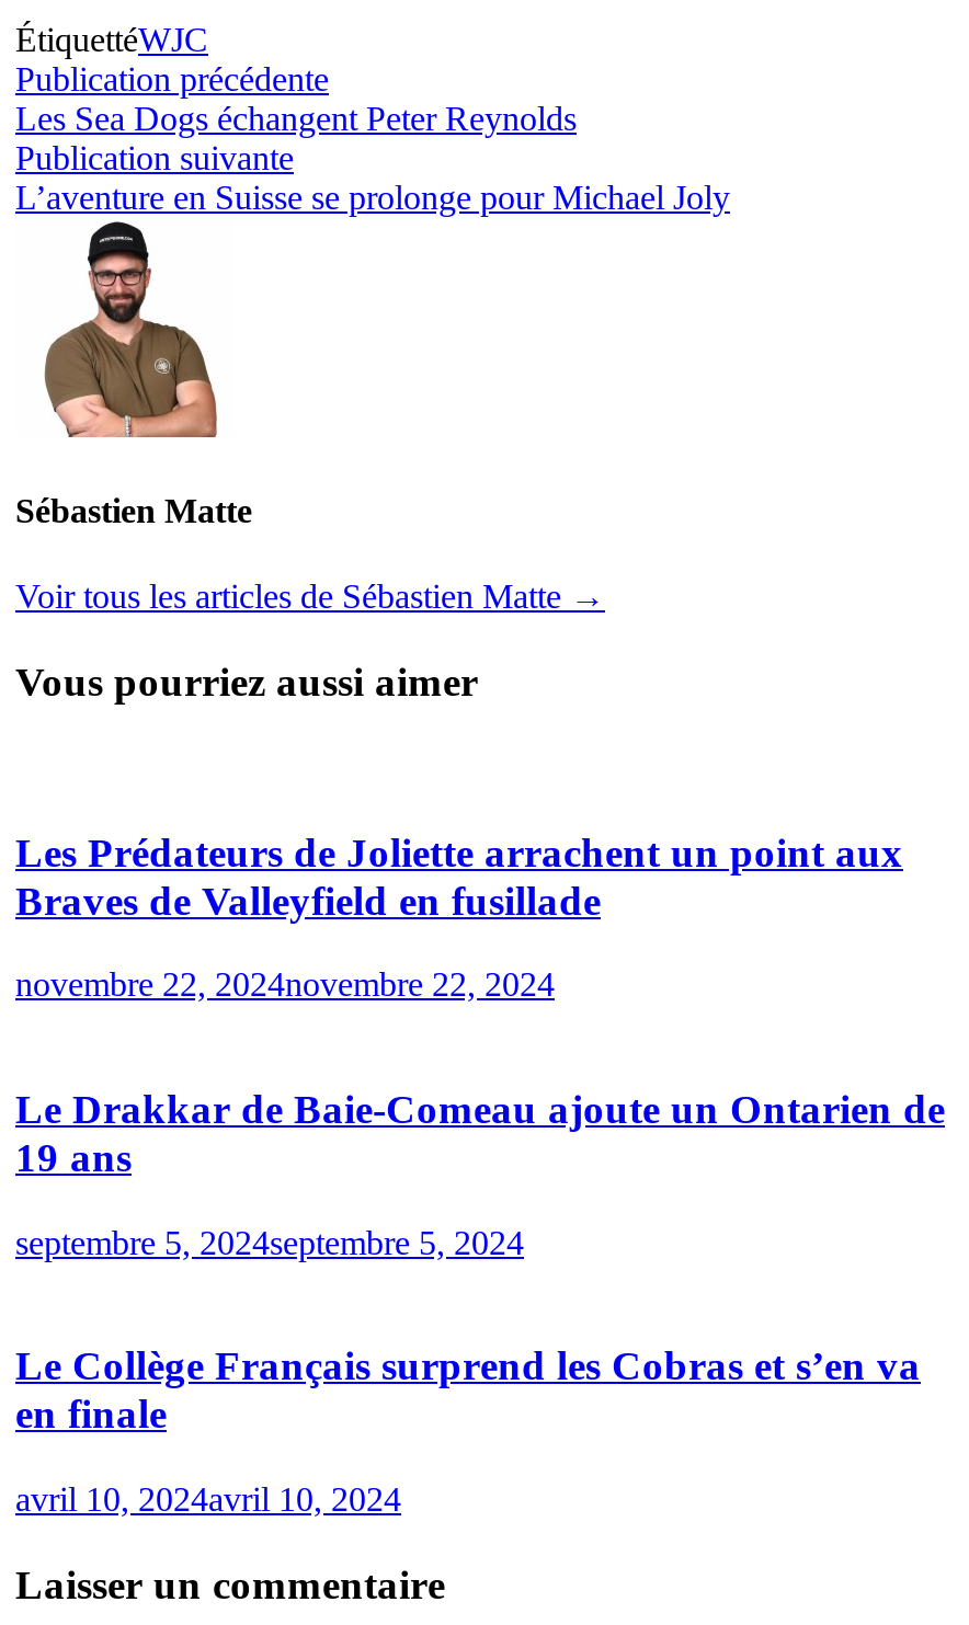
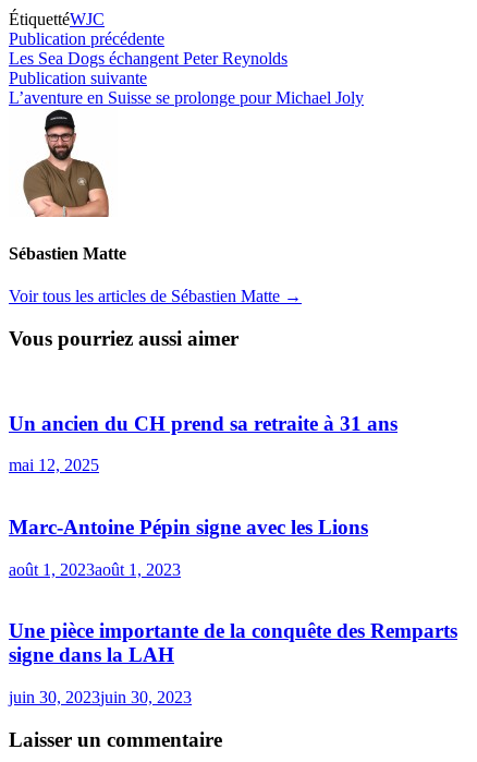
- Les Prédateurs de Joliette arrachent un point aux
- Braves de Valleyfield en fusillade
+ Un ancien du CH prend sa retraite à 31 ans

- novembre 22, 2024novembre 22, 2024
+ mai 12, 2025

- Le Drakkar de Baie-Comeau ajoute un Ontarien de
- 19 ans
+ Marc-Antoine Pépin signe avec les Lions

- septembre 5, 2024septembre 5, 2024
+ août 1, 2023août 1, 2023

- Le Collège Français surprend les Cobras et s’en va
- en finale
+ Une pièce importante de la conquête des Remparts
+ signe dans la LAH

- avril 10, 2024avril 10, 2024
+ juin 30, 2023juin 30, 2023
